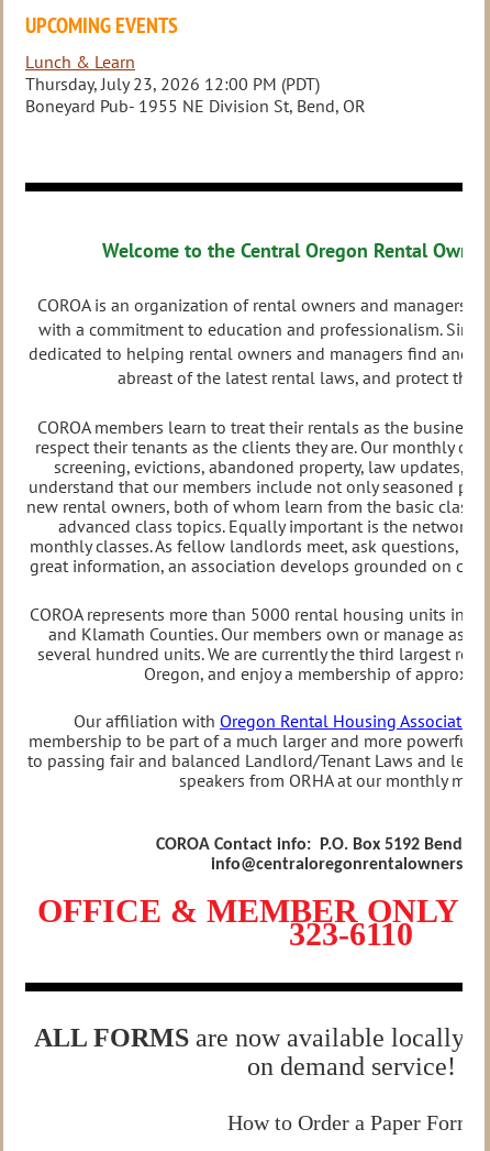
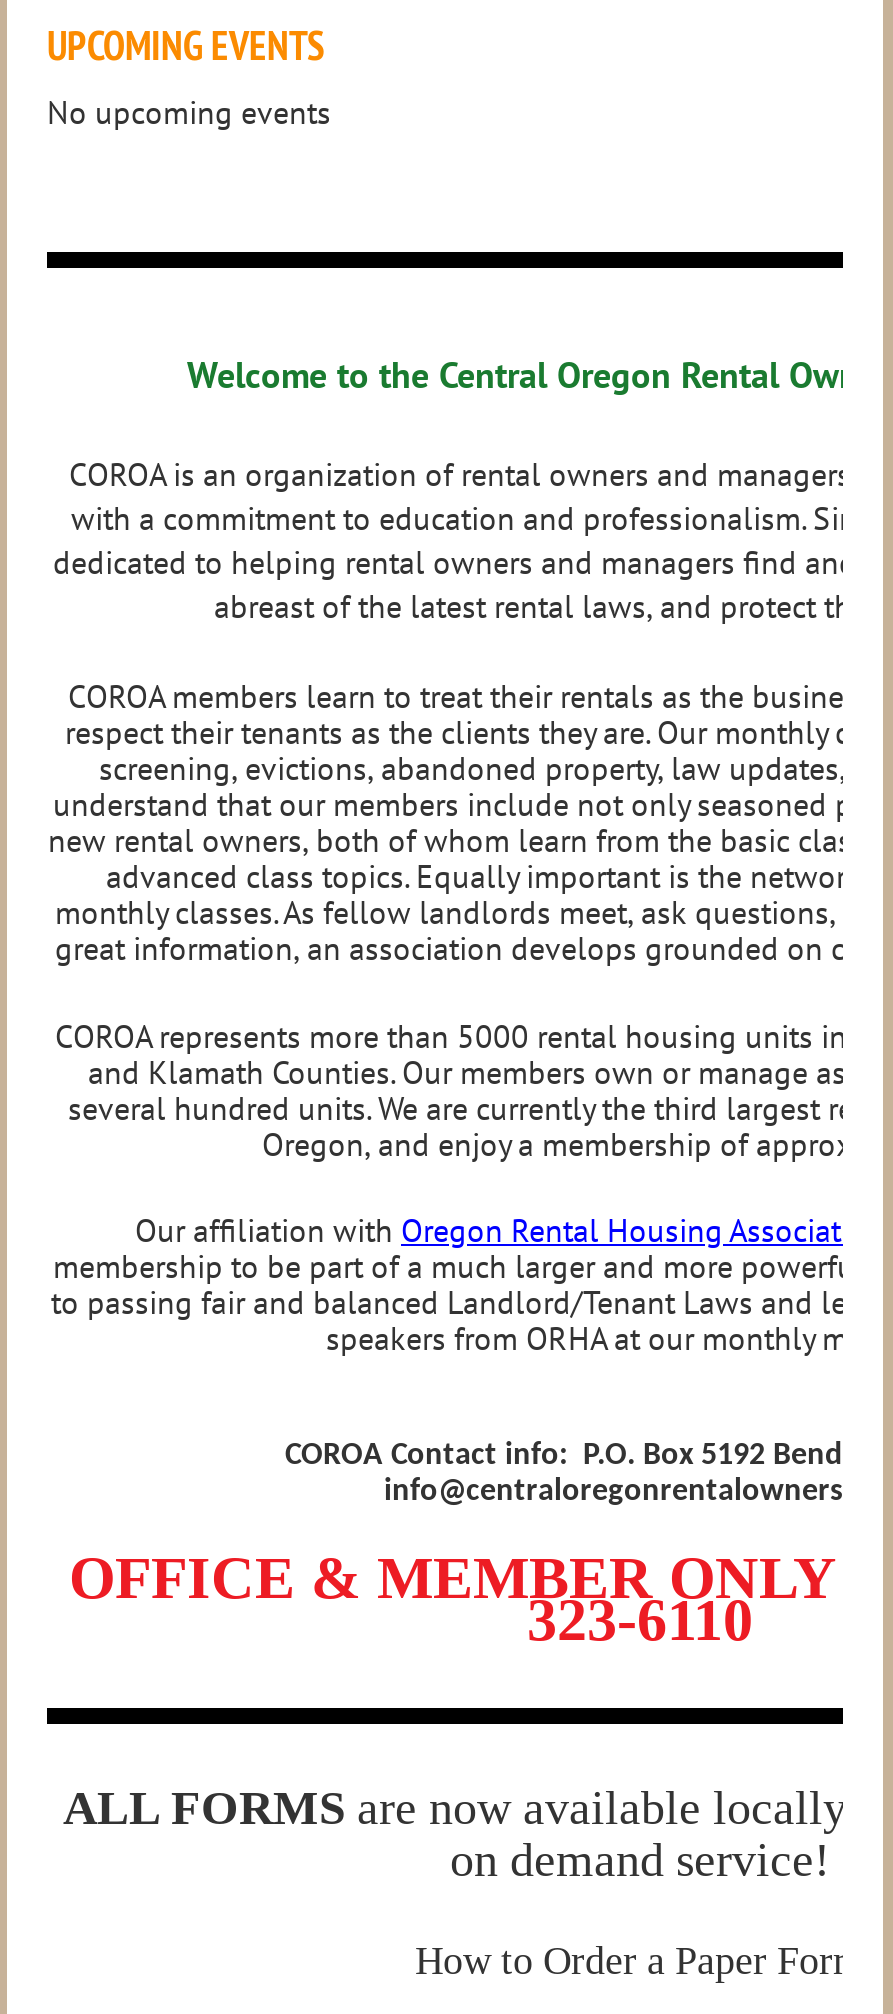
- Lunch & Learn
- Thursday, July 23, 2026 12:00 PM (PDT)
- Boneyard Pub- 1955 NE Division St, Bend, OR
+ No upcoming events
